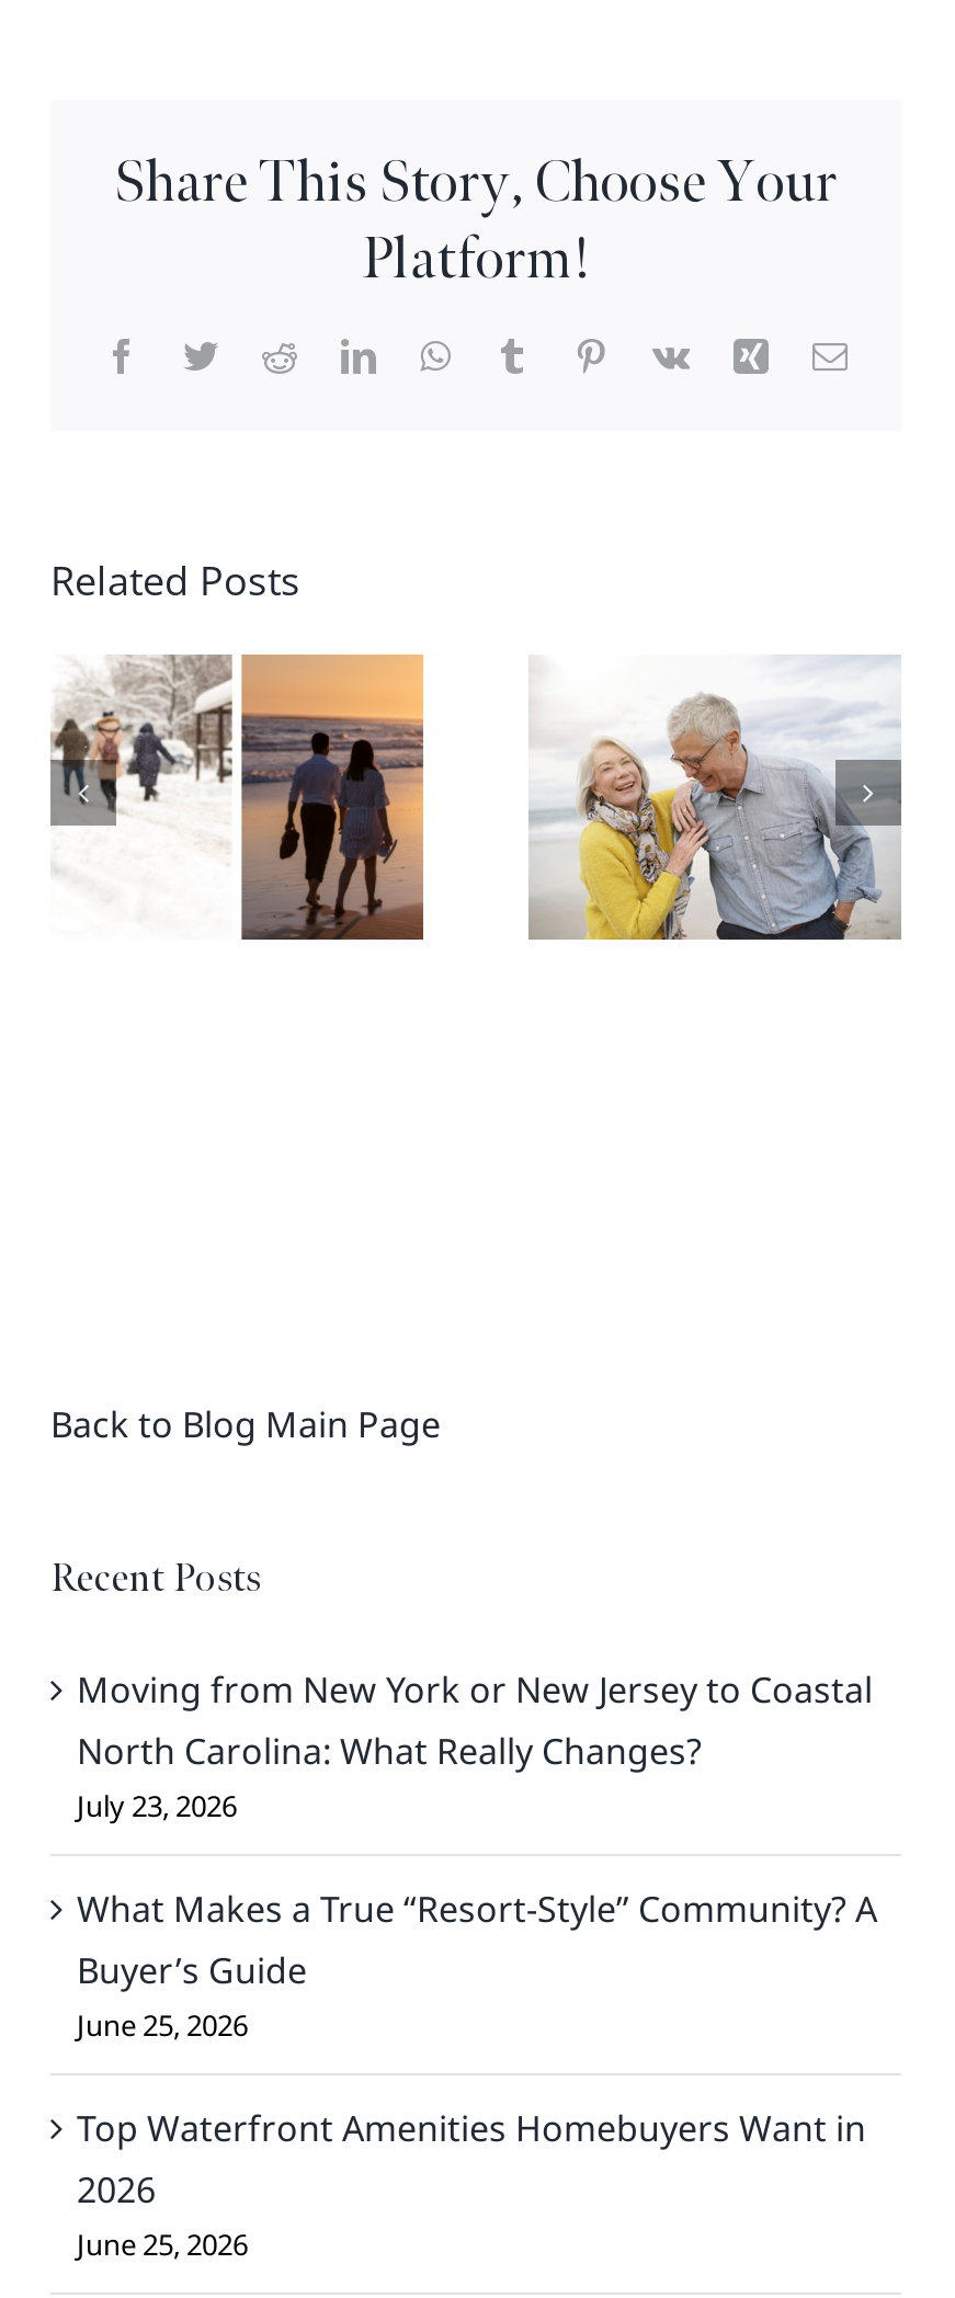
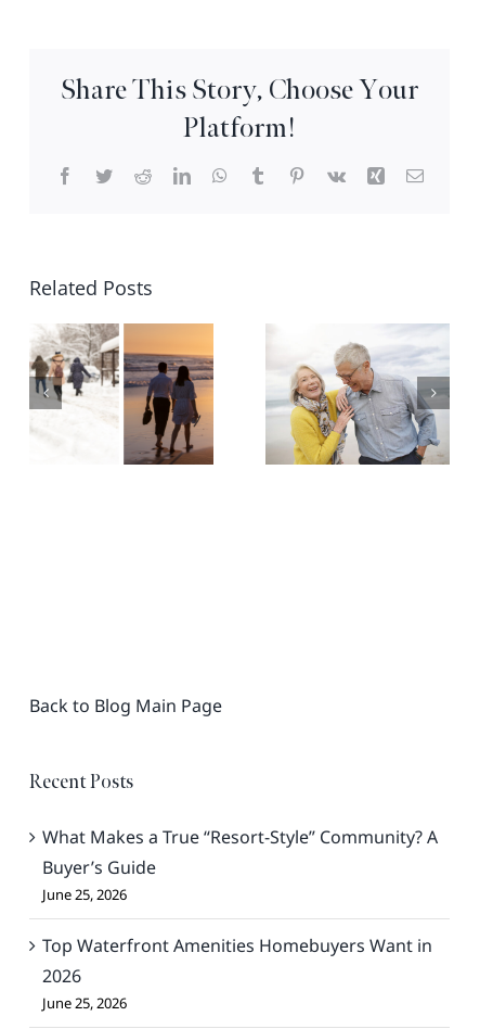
- Moving from New York or New Jersey to Coastal
- North Carolina: What Really Changes?
- July 23, 2026
